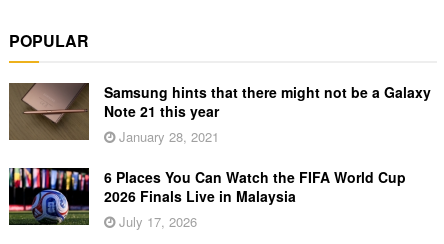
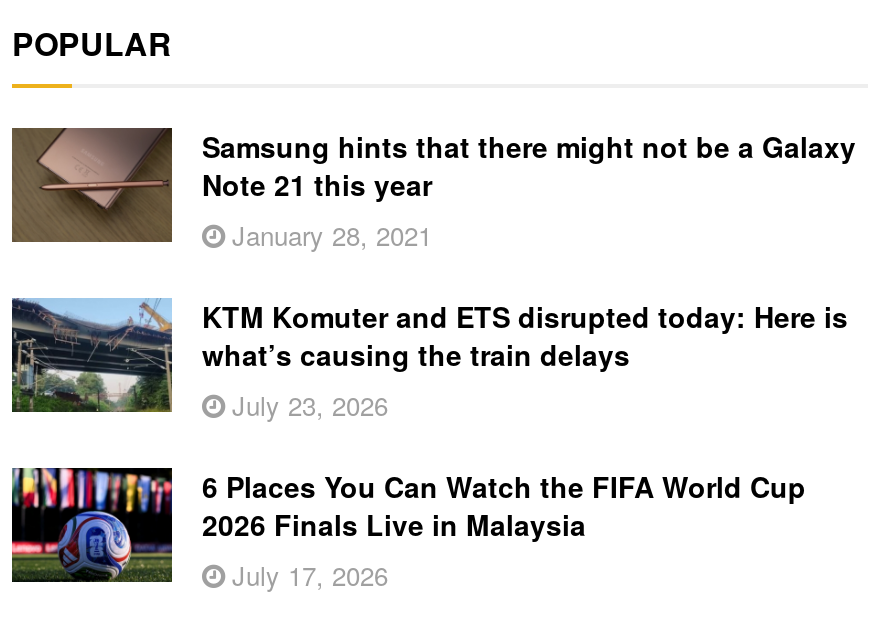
+ [image]
+ KTM Komuter and ETS disrupted today: Here is
+ what’s causing the train delays
+ July 23, 2026
